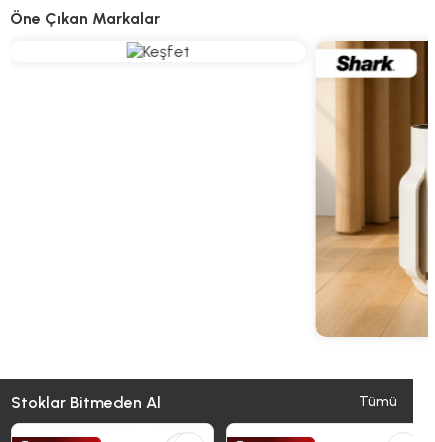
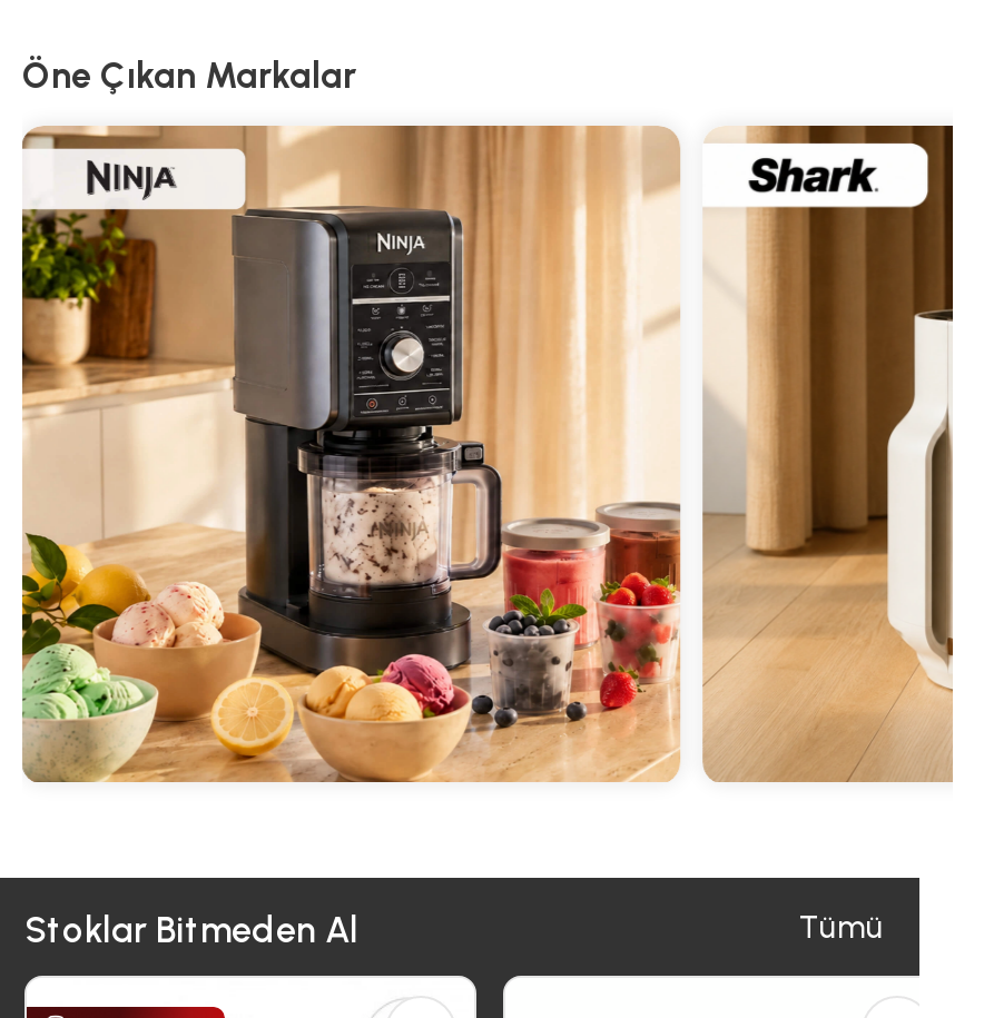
+ [image]
